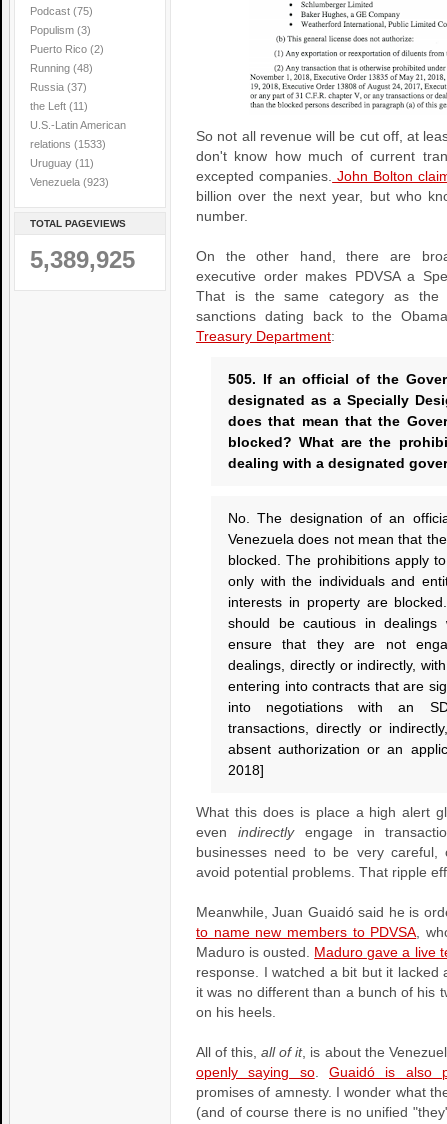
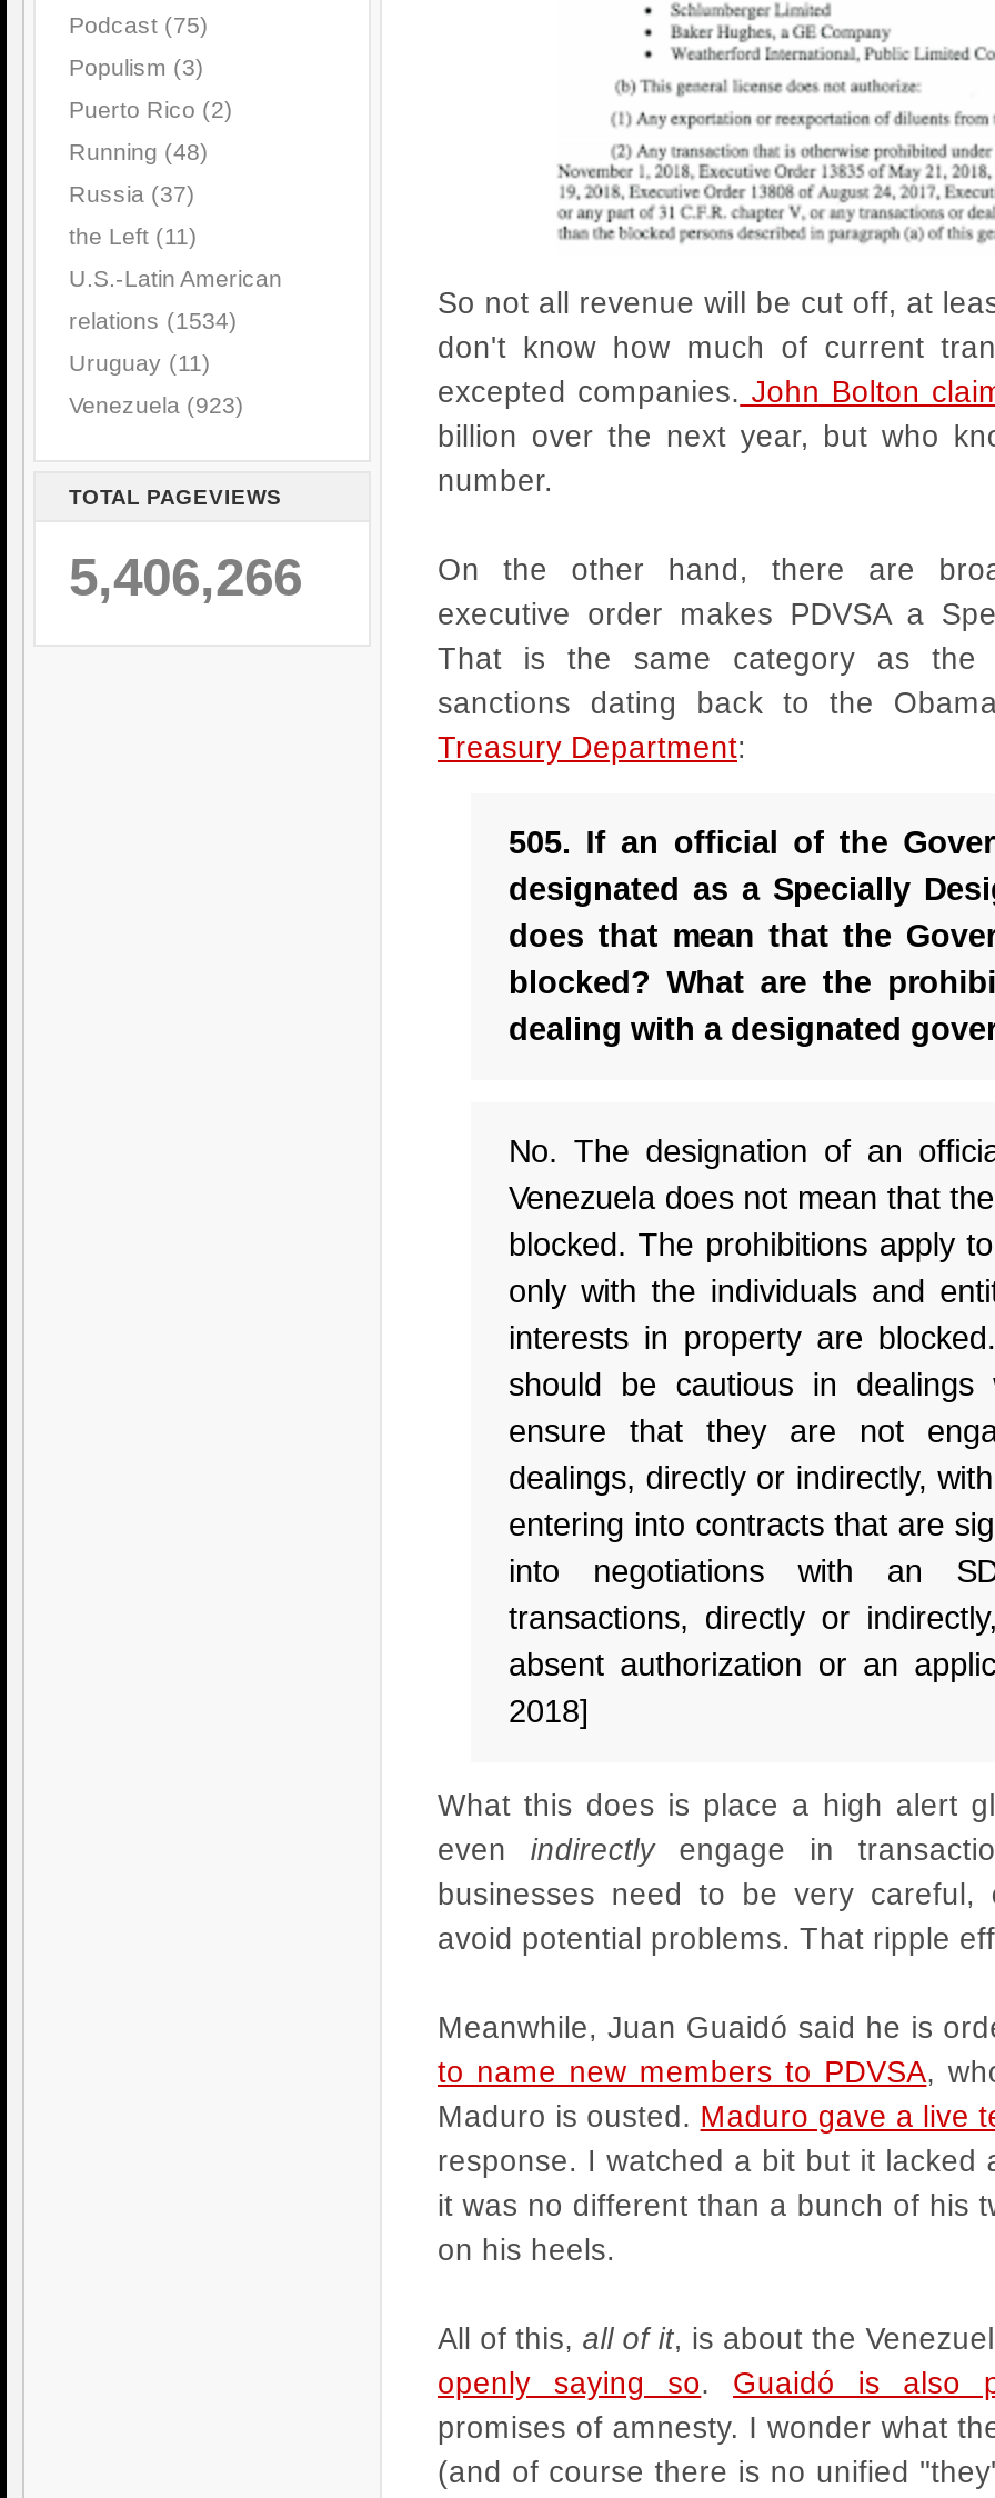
- relations (1533)
+ relations (1534)

- 5,389,925
+ 5,406,266
